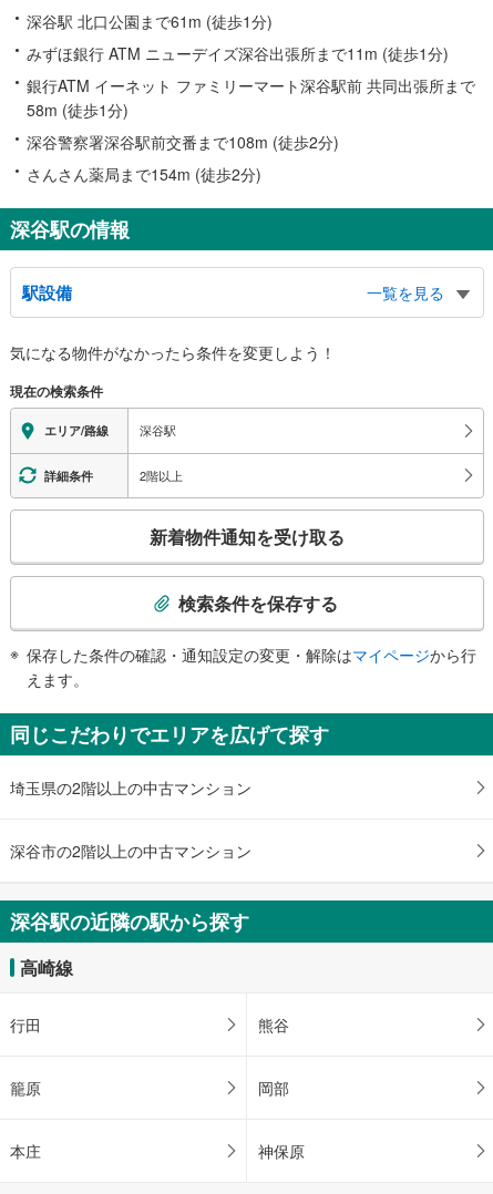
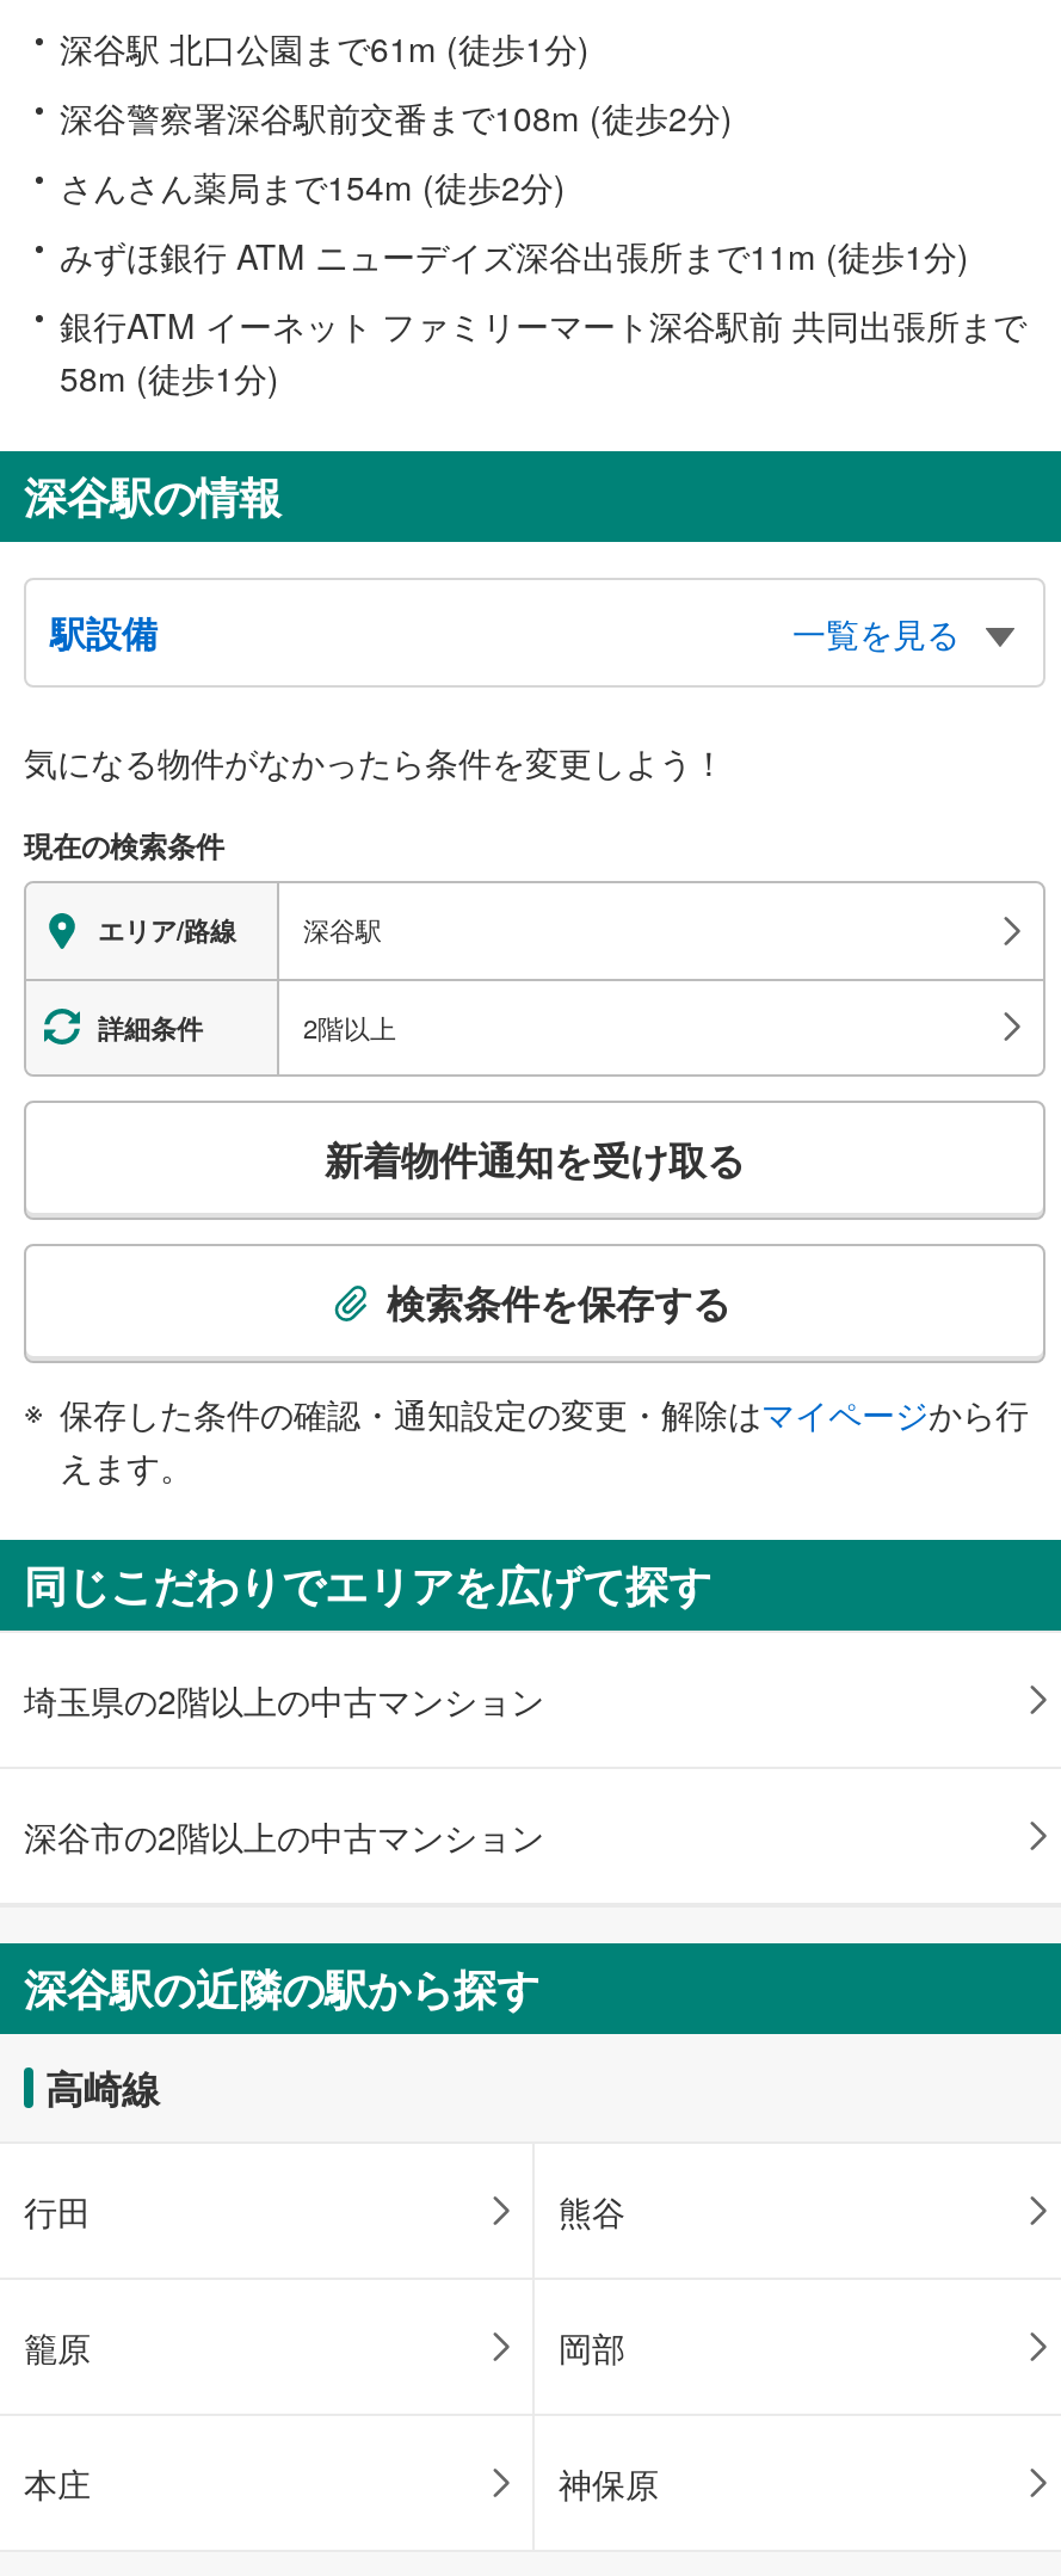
moved down: みずほ銀行 ATM ニューデイズ深谷出張所まで11m (徒歩1分) | 銀行ATM イーネット ファミリーマート深谷駅前 共同出張所まで | 58m (徒歩1分)

moved up: 深谷警察署深谷駅前交番まで108m (徒歩2分) | さんさん薬局まで154m (徒歩2分)
